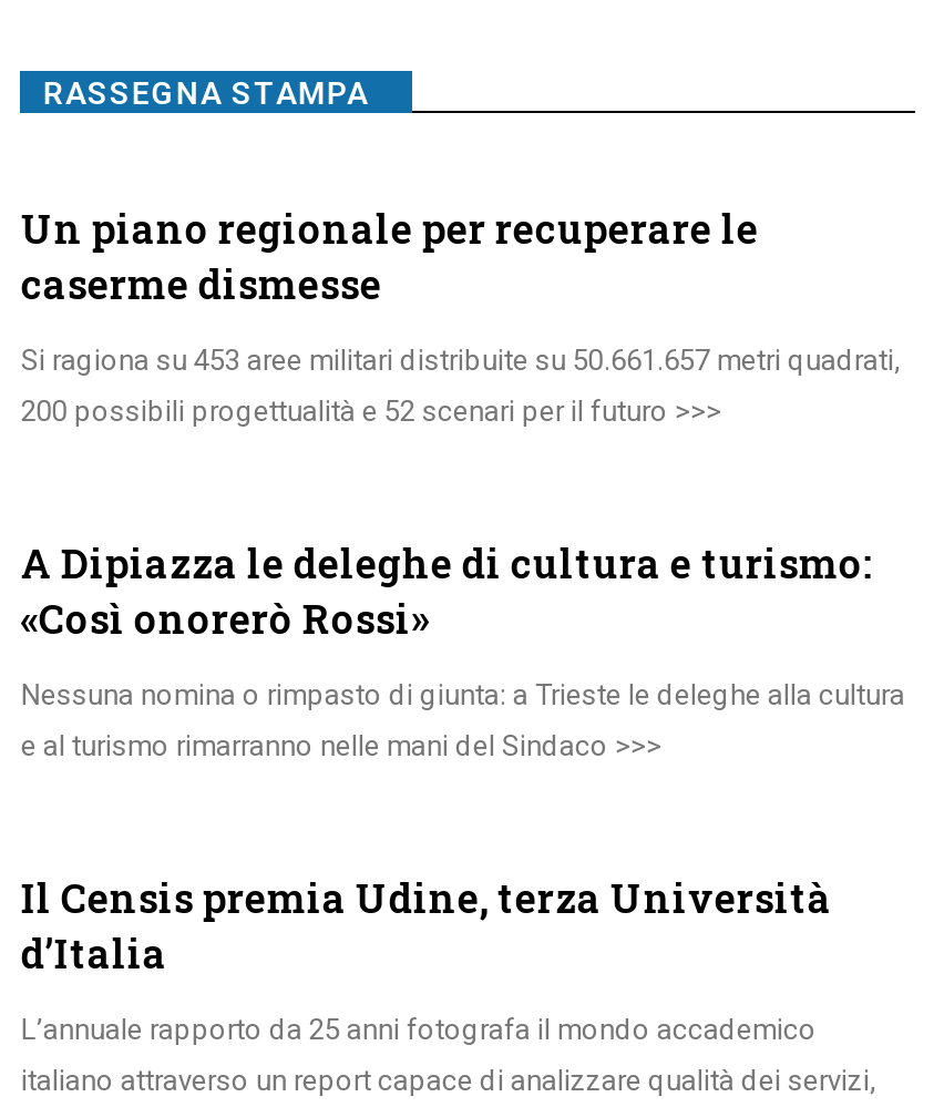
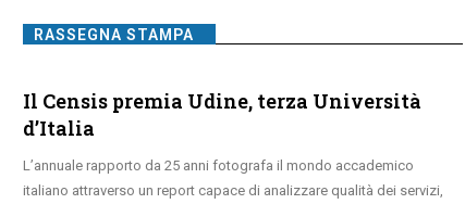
- Un piano regionale per recuperare le
- caserme dismesse
- Si ragiona su 453 aree militari distribuite su 50.661.657 metri quadrati,
- 200 possibili progettualità e 52 scenari per il futuro
- A Dipiazza le deleghe di cultura e turismo:
- «Così onorerò Rossi»
- Nessuna nomina o rimpasto di giunta: a Trieste le deleghe alla cultura
- e al turismo rimarranno nelle mani del Sindaco
